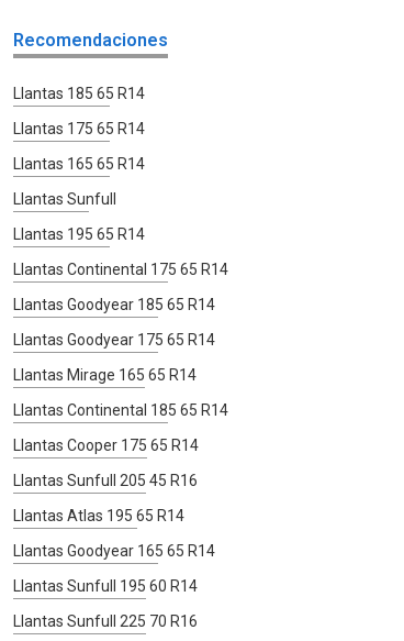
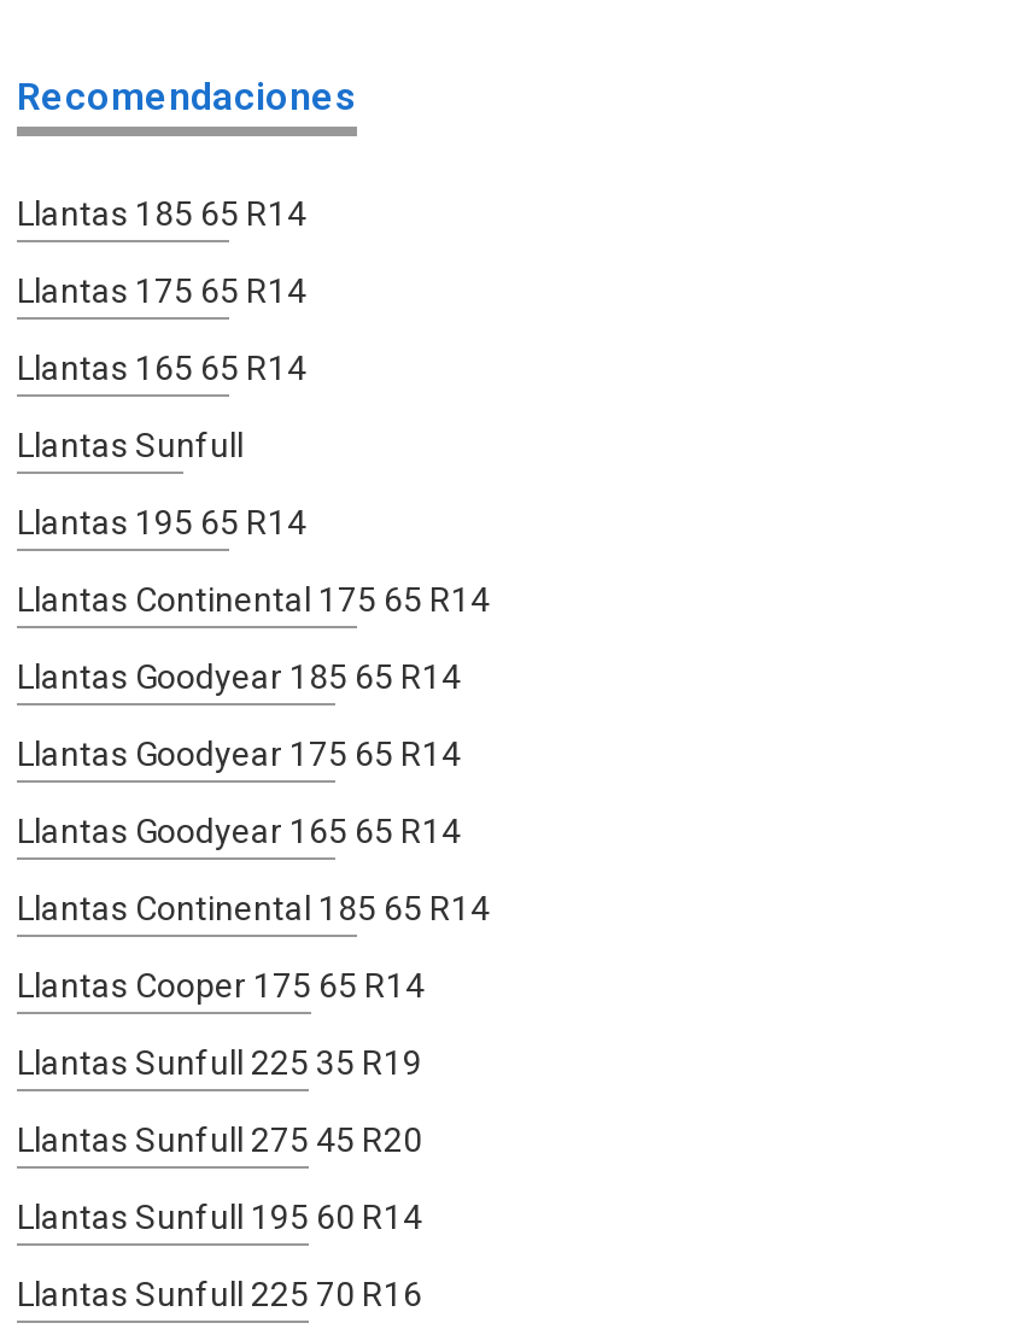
- Llantas Mirage 165 65 R14

- Llantas Sunfull 205 45 R16
- Llantas Atlas 195 65 R14
+ Llantas Sunfull 225 35 R19
+ Llantas Sunfull 275 45 R20

moved up: Llantas Goodyear 165 65 R14
